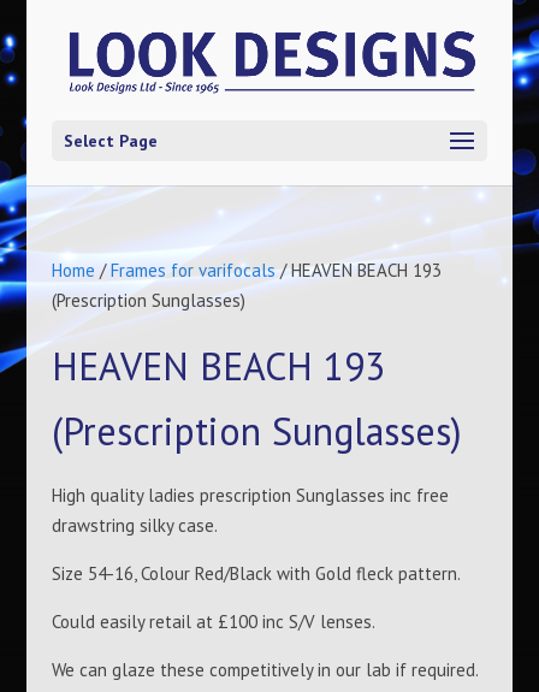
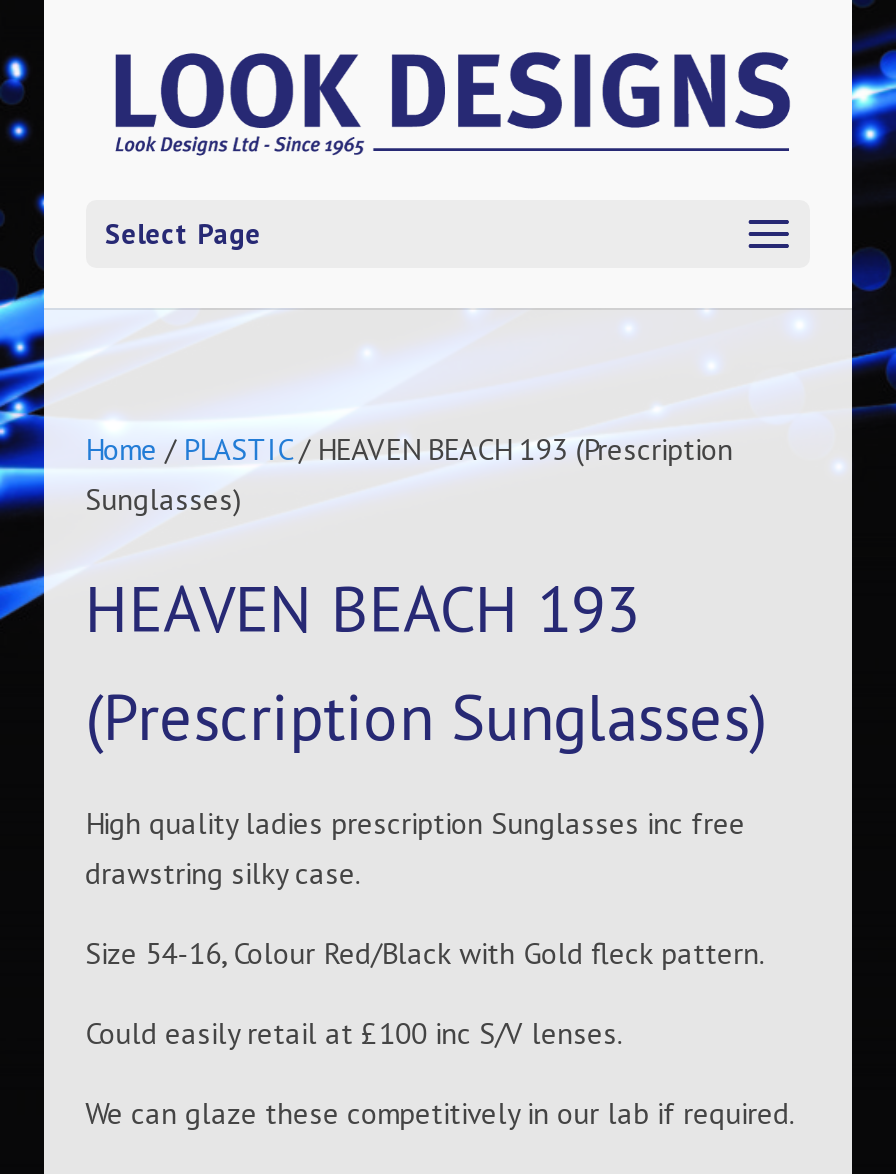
- Home / Frames for varifocals / HEAVEN BEACH 193
- (Prescription Sunglasses)
+ Home / PLASTIC / HEAVEN BEACH 193 (Prescription
+ Sunglasses)
